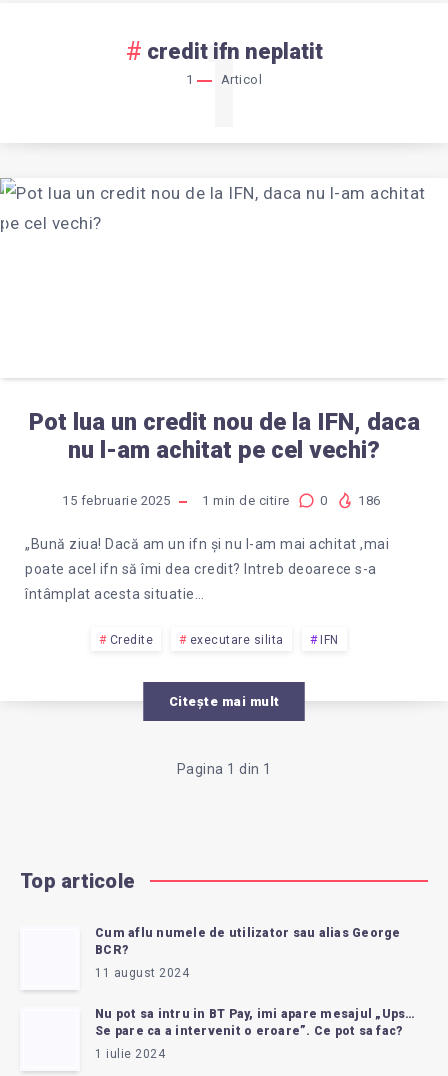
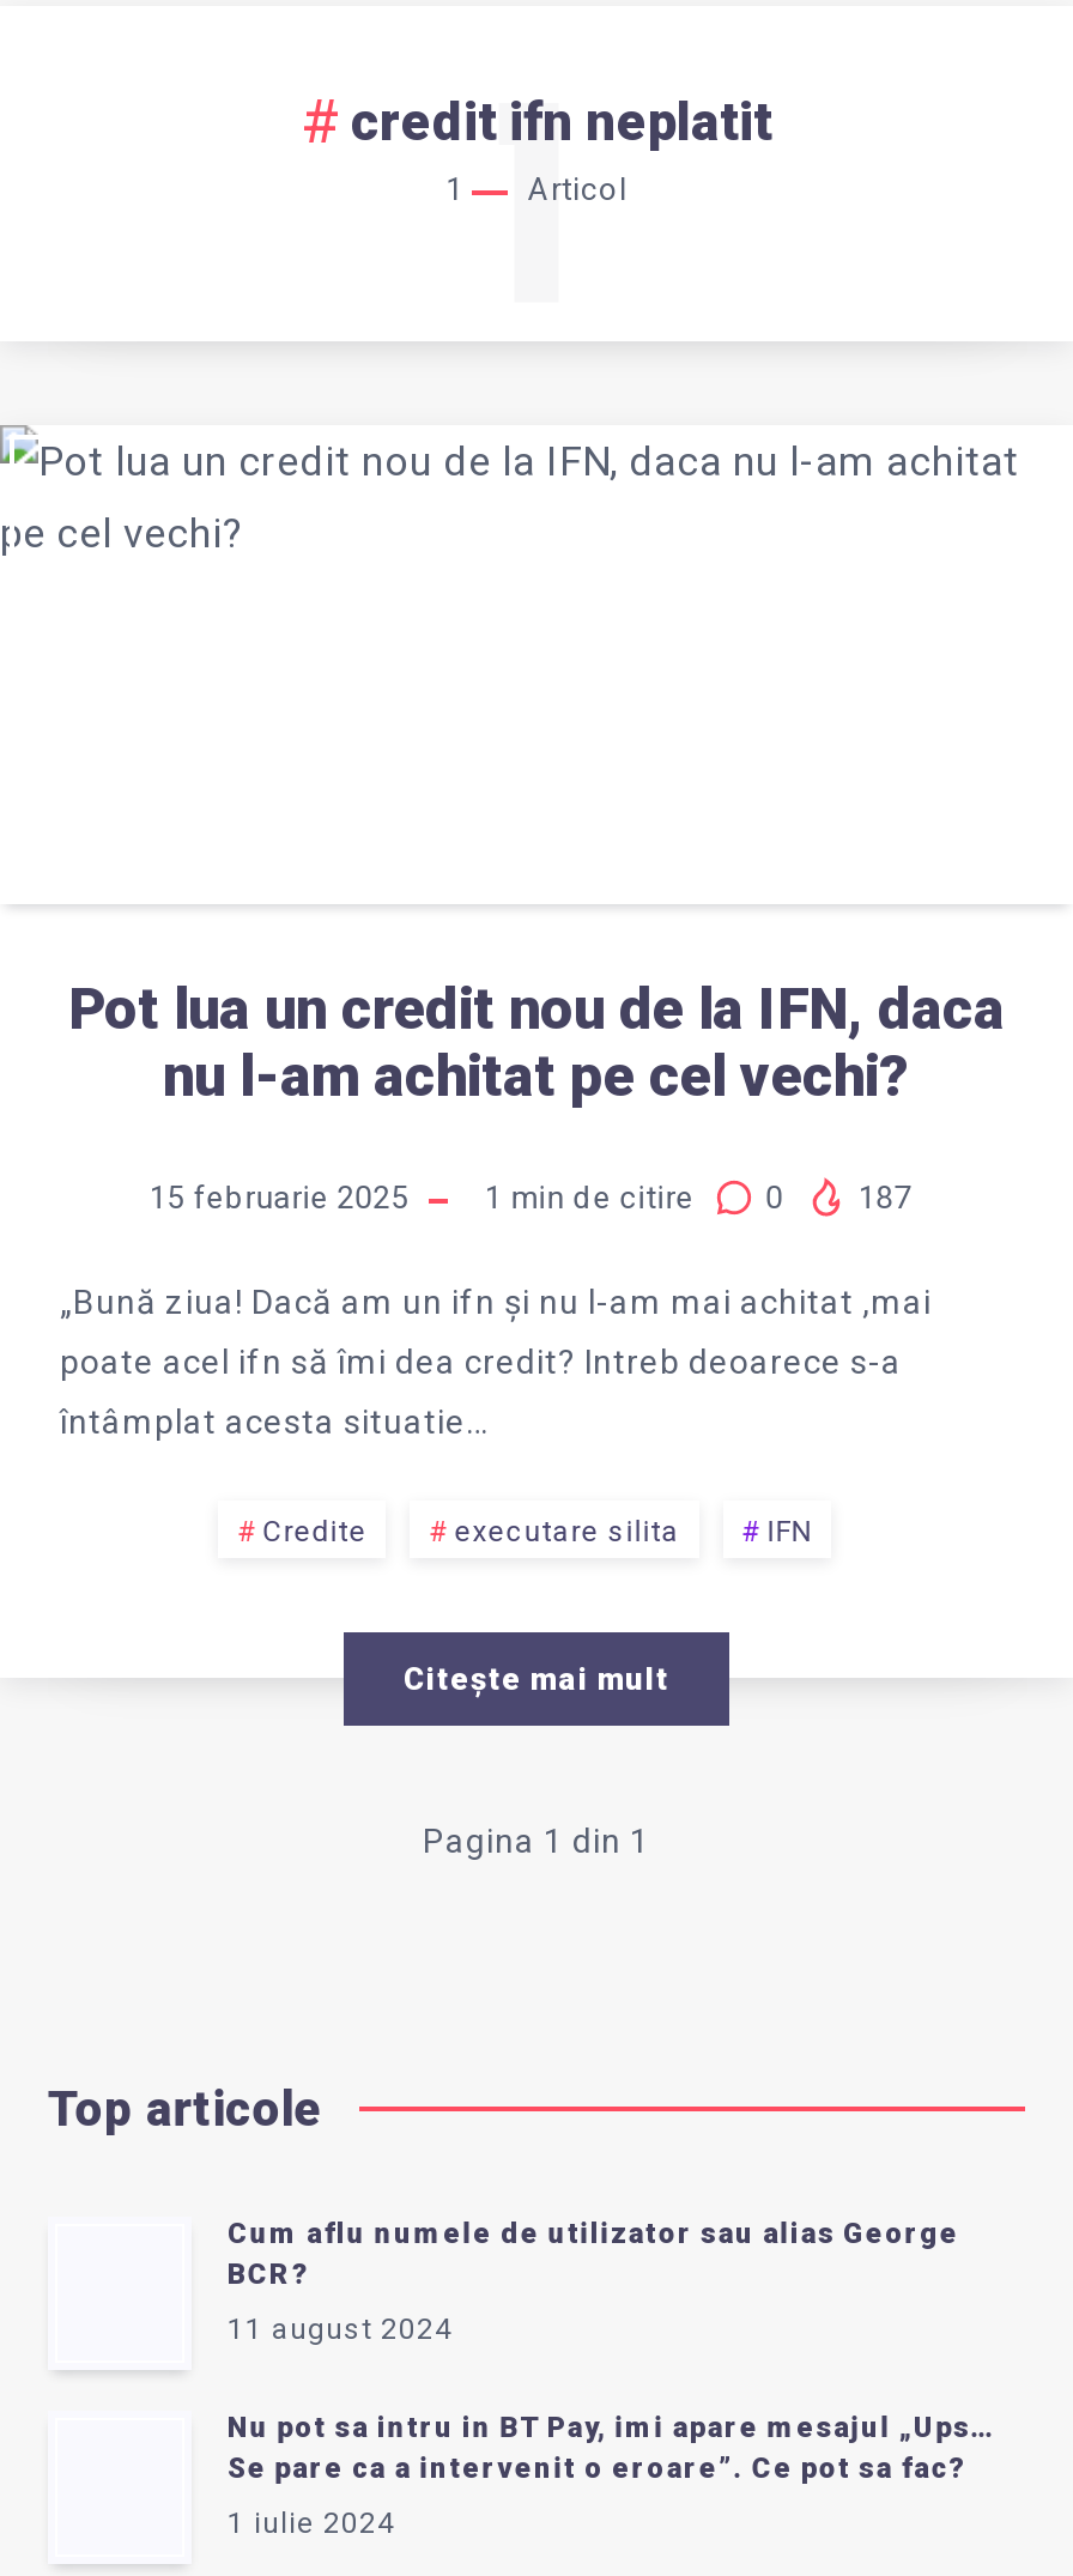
- 1 min de citire 0 186
+ 1 min de citire 0 187
